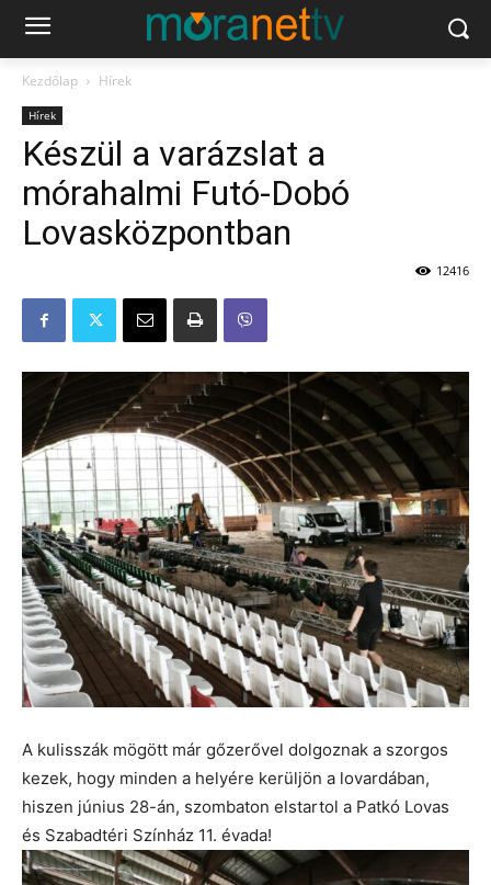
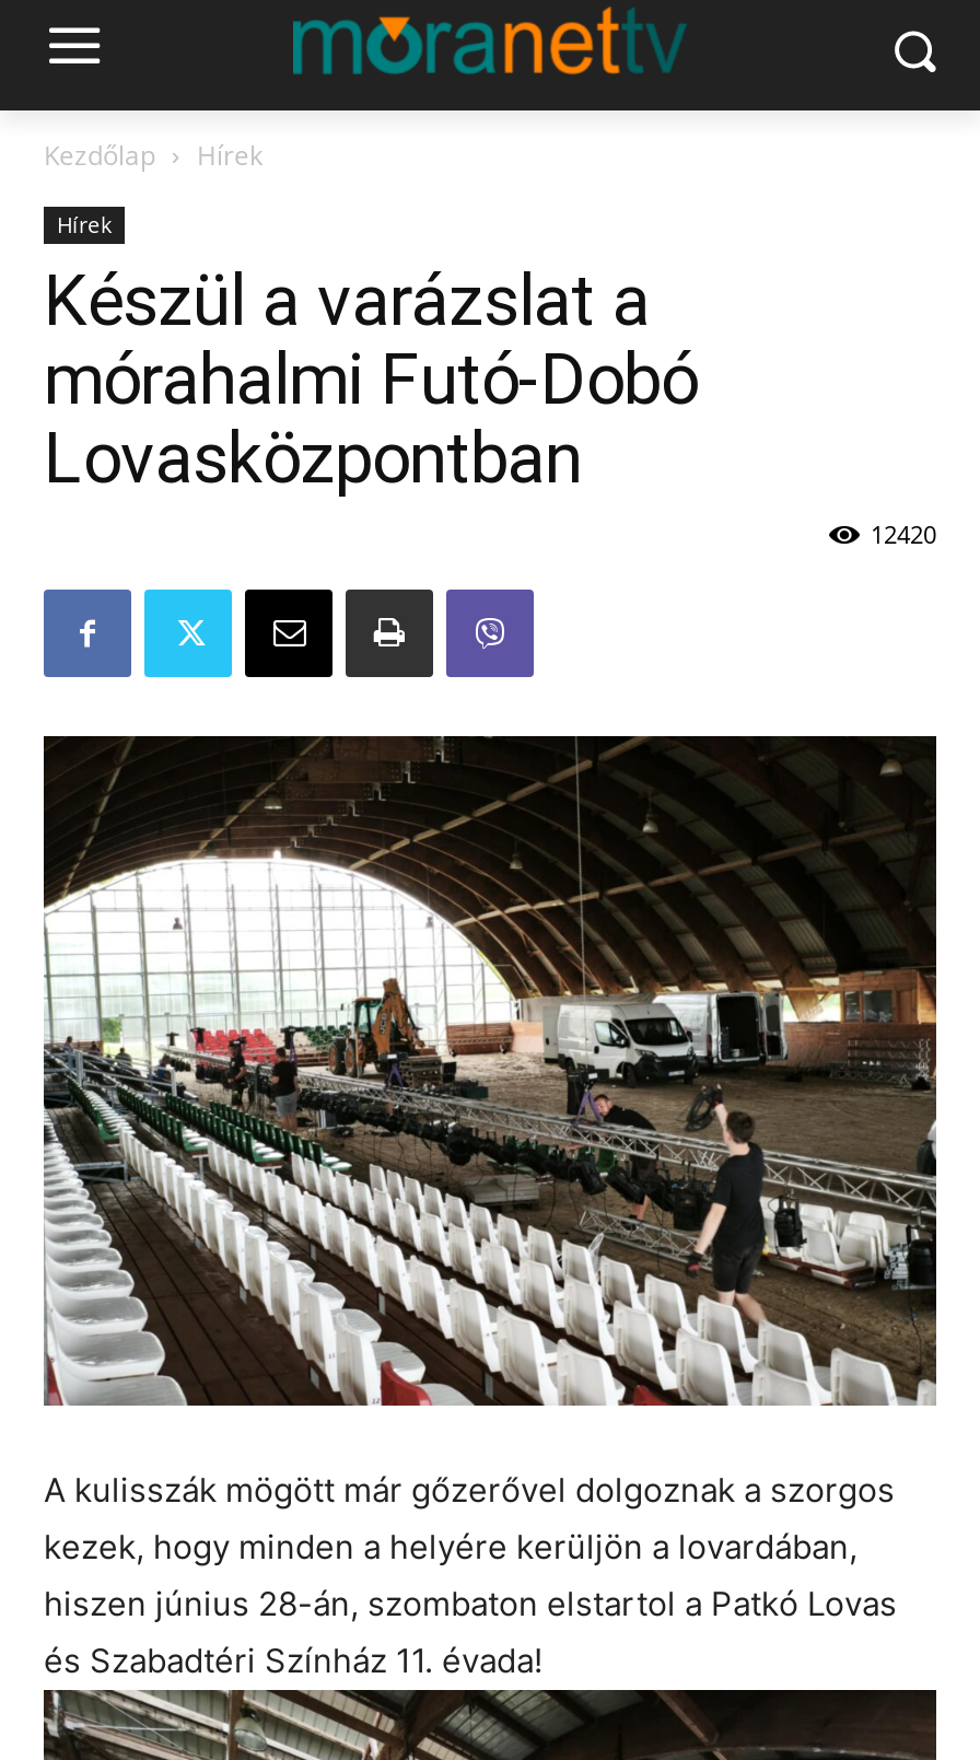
- 12416
+ 12420
